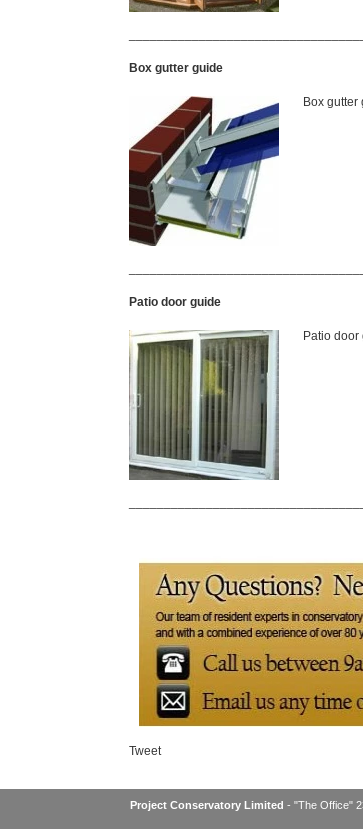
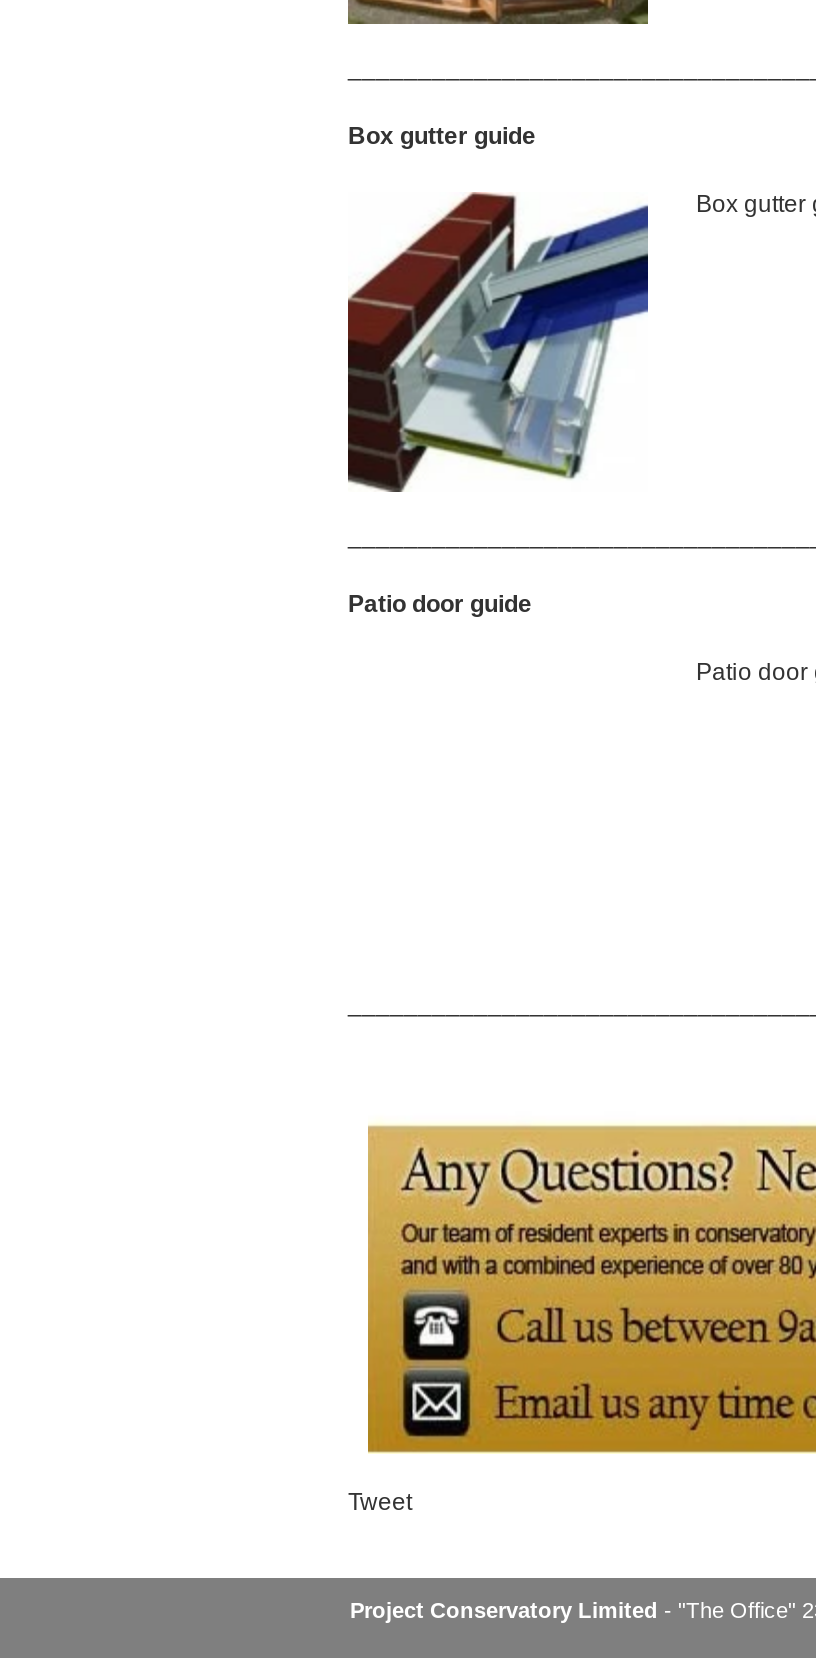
- [image]
